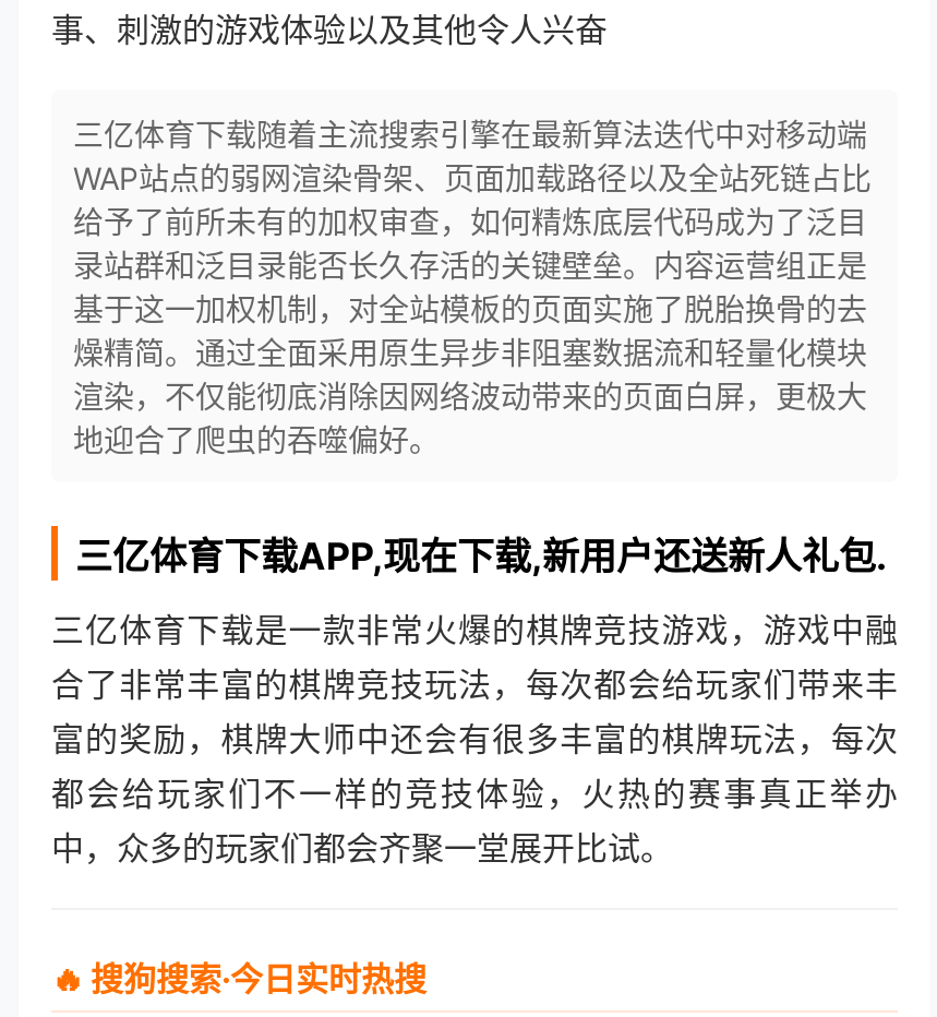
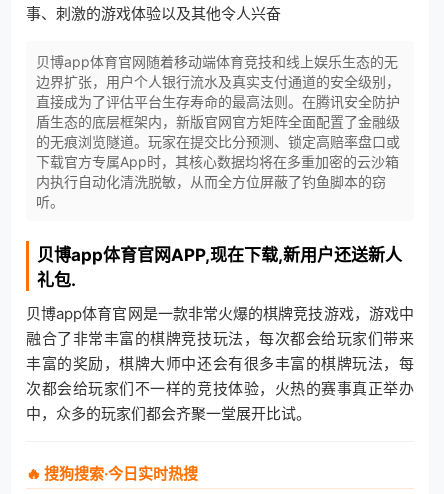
- 三亿体育下载随着主流搜索引擎在最新算法迭代中对移动端
- WAP站点的弱网渲染骨架、页面加载路径以及全站死链占比
- 给予了前所未有的加权审查，如何精炼底层代码成为了泛目
- 录站群和泛目录能否长久存活的关键壁垒。内容运营组正是
- 基于这一加权机制，对全站模板的页面实施了脱胎换骨的去
- 燥精简。通过全面采用原生异步非阻塞数据流和轻量化模块
- 渲染，不仅能彻底消除因网络波动带来的页面白屏，更极大
- 地迎合了爬虫的吞噬偏好。
+ 贝博app体育官网随着移动端体育竞技和线上娱乐生态的无
+ 边界扩张，用户个人银行流水及真实支付通道的安全级别，
+ 直接成为了评估平台生存寿命的最高法则。在腾讯安全防护
+ 盾生态的底层框架内，新版官网官方矩阵全面配置了金融级
+ 的无痕浏览隧道。玩家在提交比分预测、锁定高赔率盘口或
+ 下载官方专属App时，其核心数据均将在多重加密的云沙箱
+ 内执行自动化清洗脱敏，从而全方位屏蔽了钓鱼脚本的窃
+ 听。

- 三亿体育下载APP,现在下载,新用户还送新人礼包.
+ 贝博app体育官网APP,现在下载,新用户还送新人
+ 礼包.

- 三亿体育下载是一款非常火爆的棋牌竞技游戏，游戏中融
- 合了非常丰富的棋牌竞技玩法，每次都会给玩家们带来丰
- 富的奖励，棋牌大师中还会有很多丰富的棋牌玩法，每次
- 都会给玩家们不一样的竞技体验，火热的赛事真正举办
+ 贝博app体育官网是一款非常火爆的棋牌竞技游戏，游戏中
+ 融合了非常丰富的棋牌竞技玩法，每次都会给玩家们带来
+ 丰富的奖励，棋牌大师中还会有很多丰富的棋牌玩法，每
+ 次都会给玩家们不一样的竞技体验，火热的赛事真正举办
